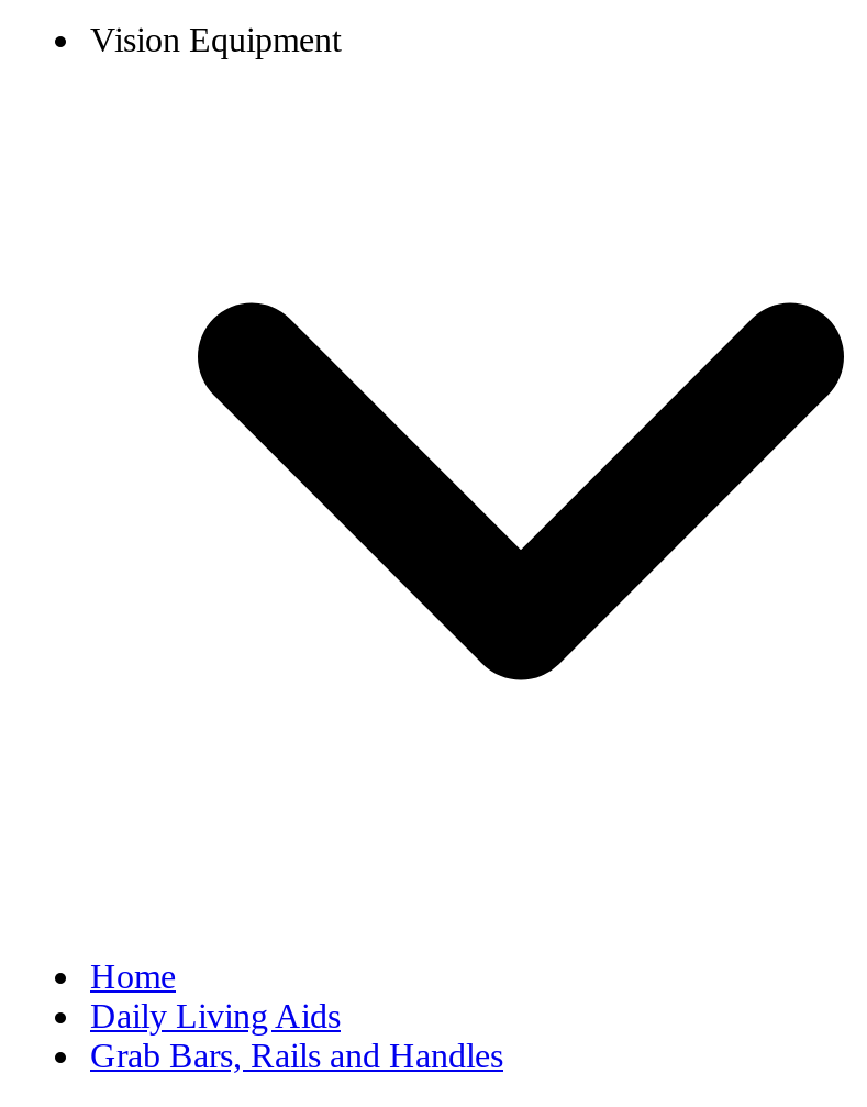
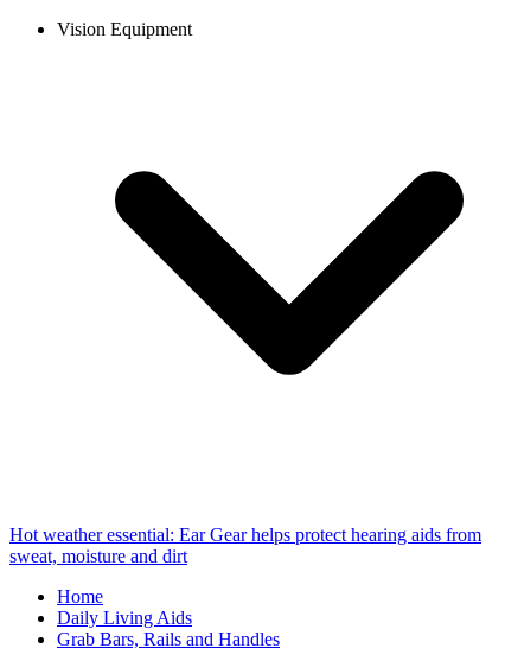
+ Hot weather essential: Ear Gear helps protect hearing aids from
+ sweat, moisture and dirt
